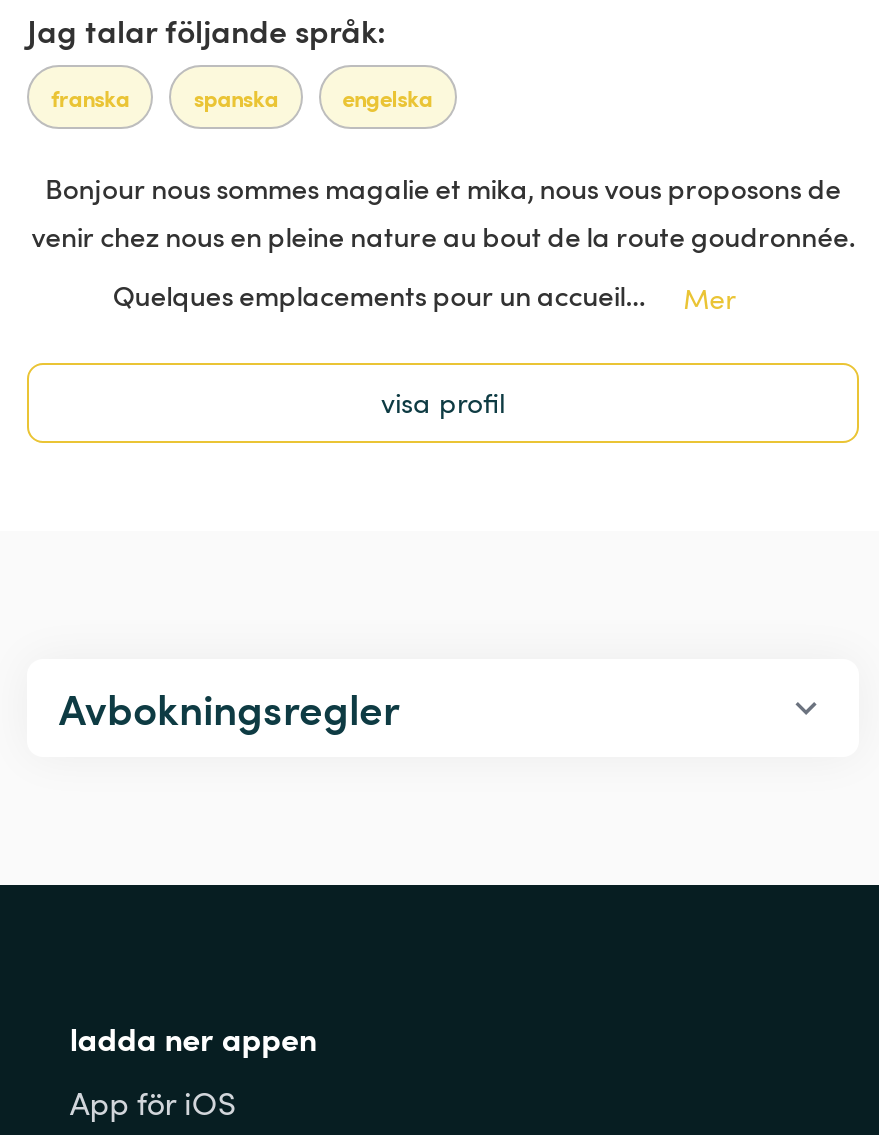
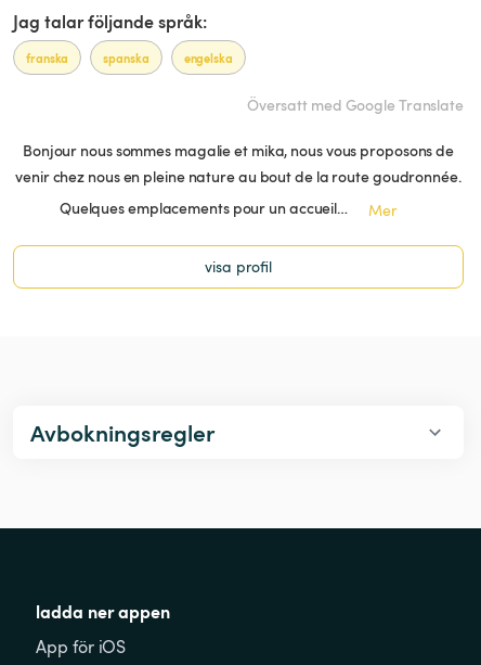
+ Översatt med Google Translate
